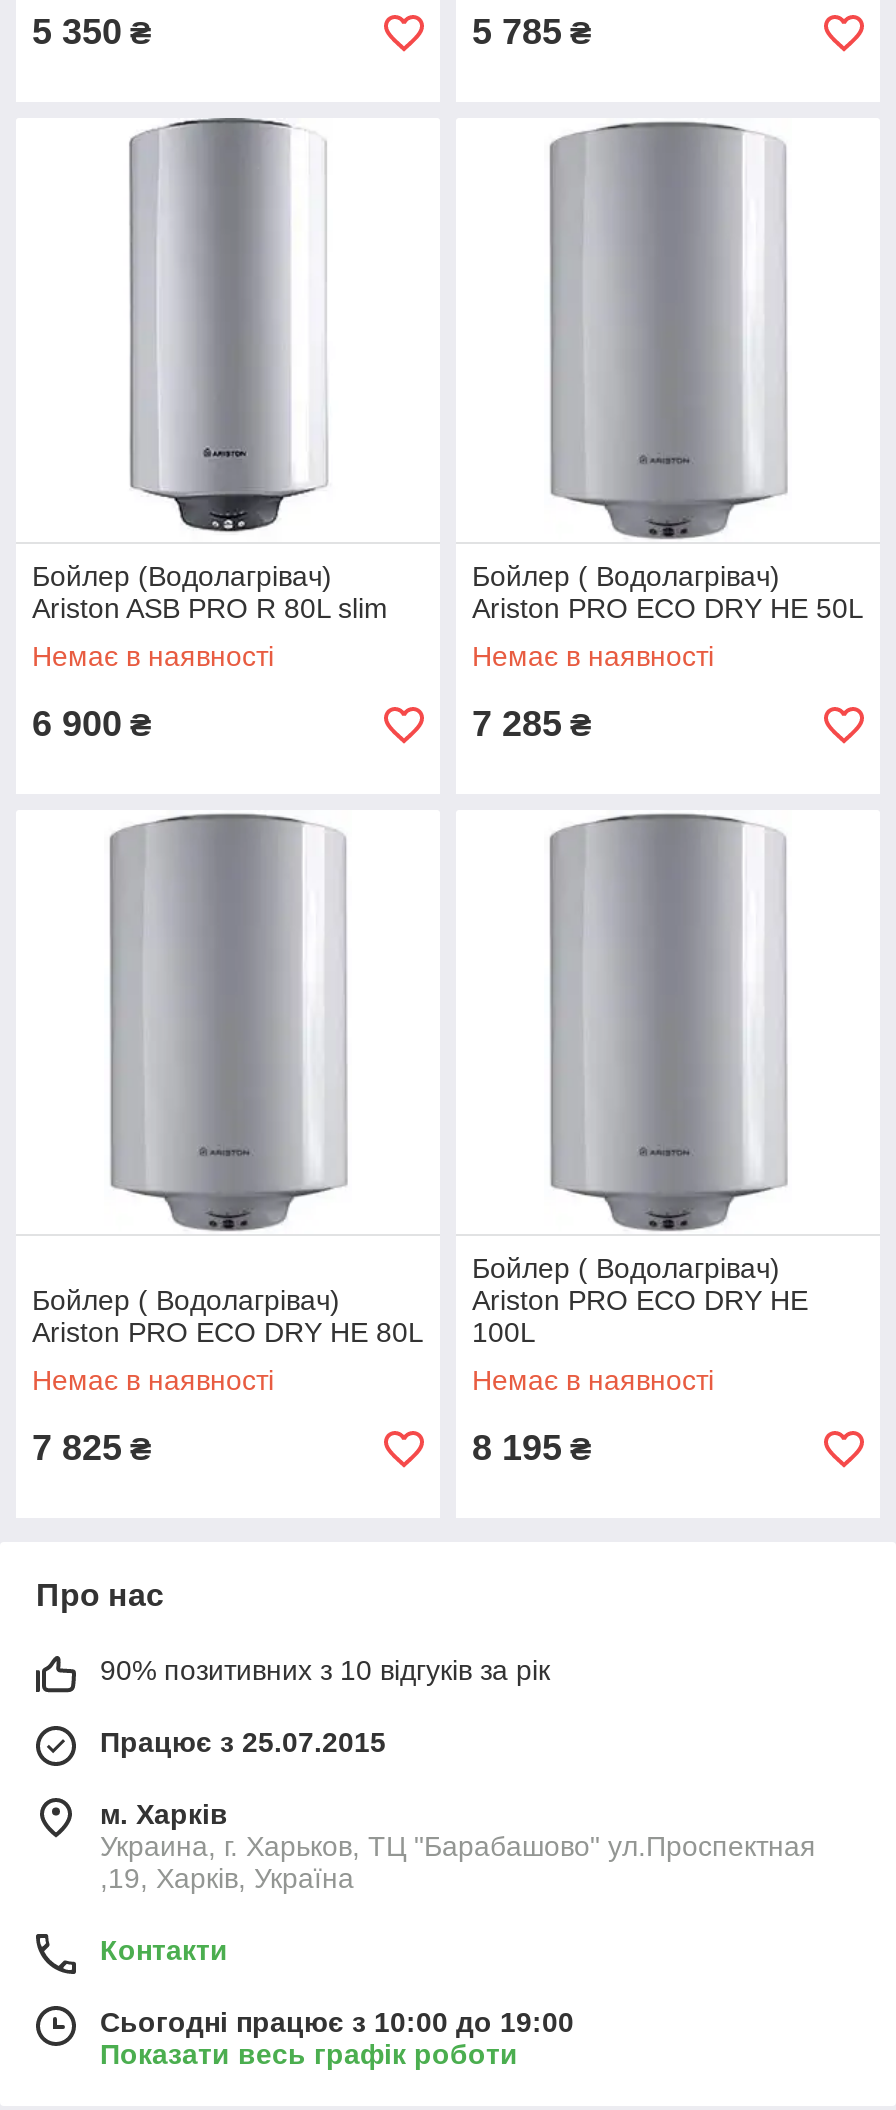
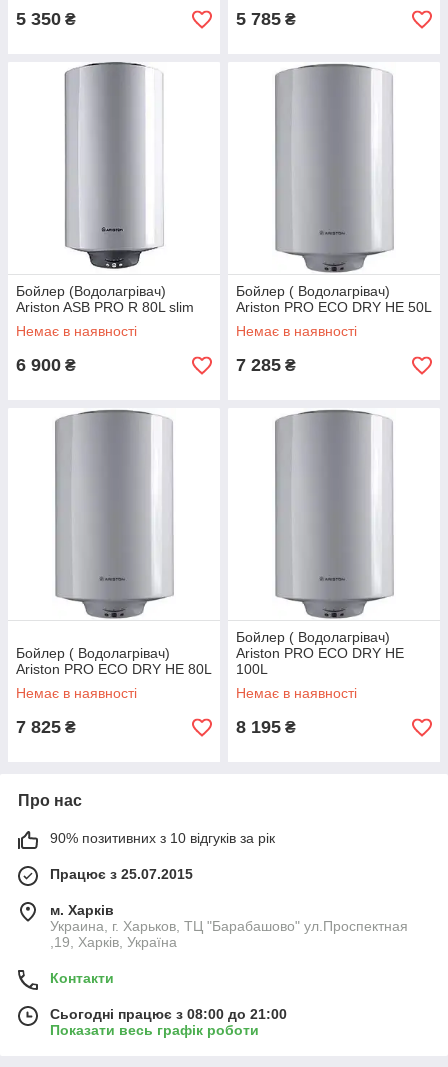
- Сьогодні працює з 10:00 до 19:00
+ Сьогодні працює з 08:00 до 21:00
